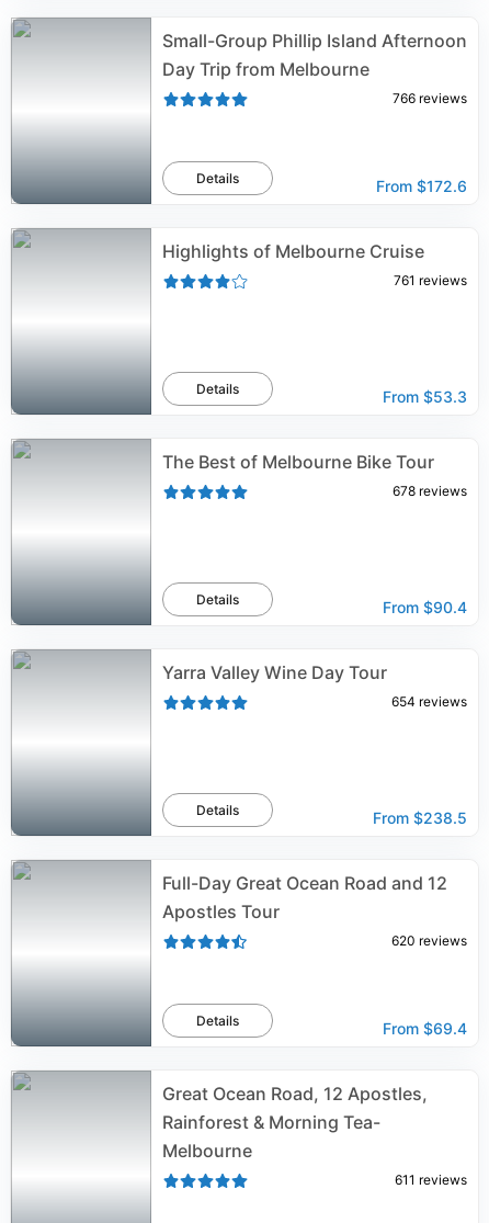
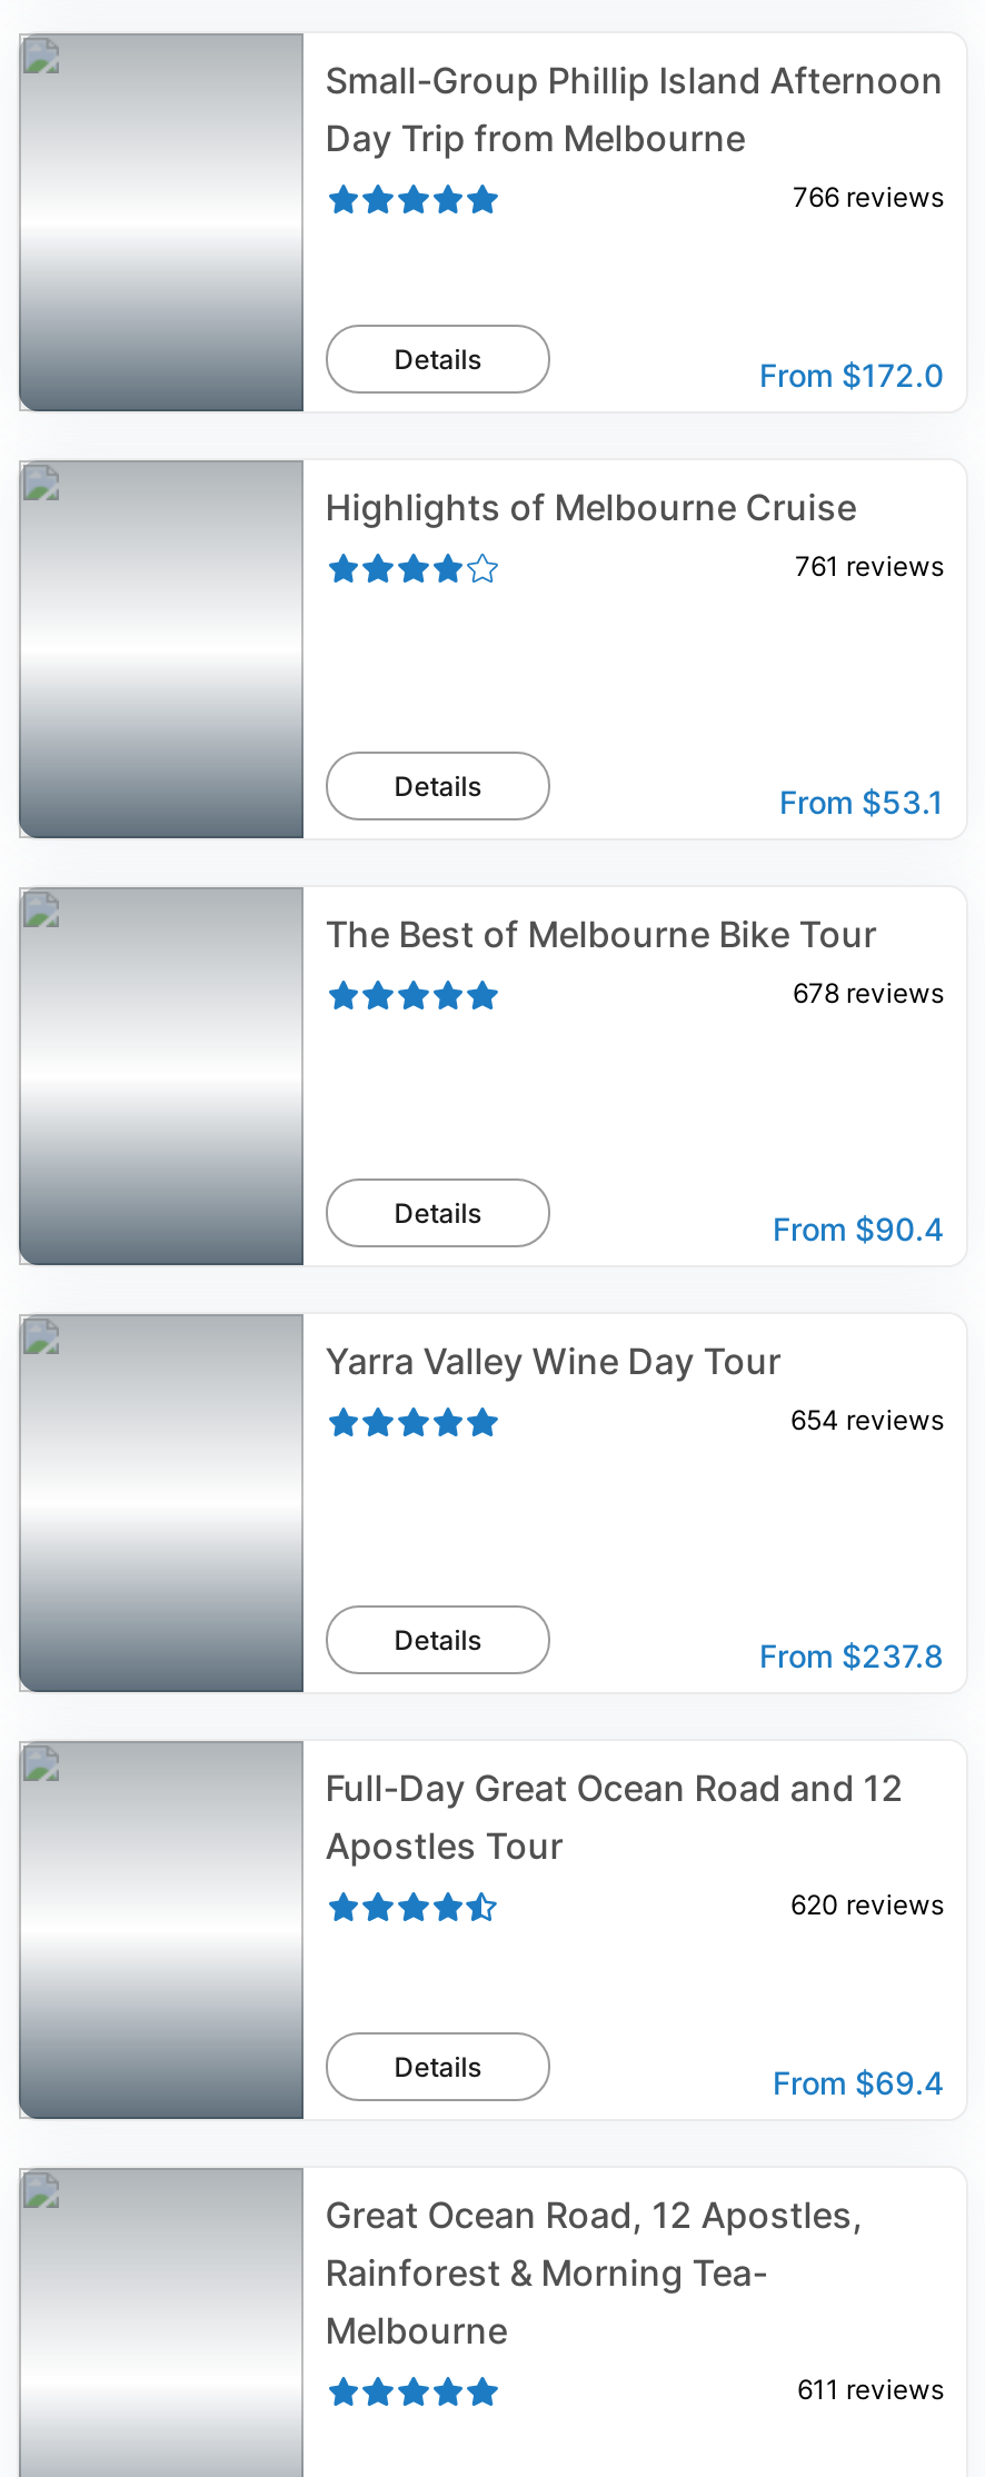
- From $172.6
+ From $172.0

- From $53.3
+ From $53.1

- From $238.5
+ From $237.8
